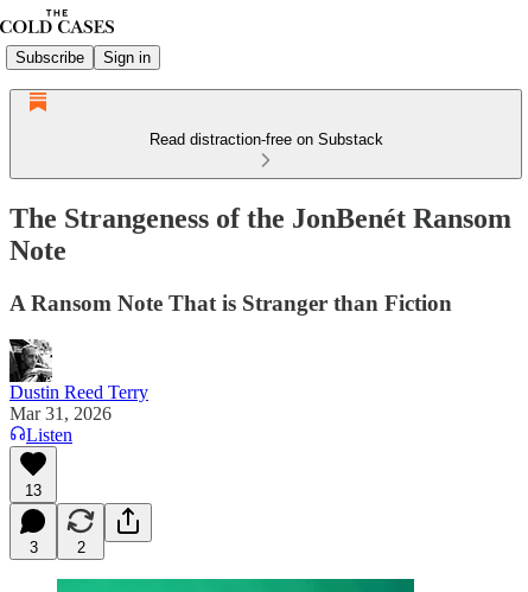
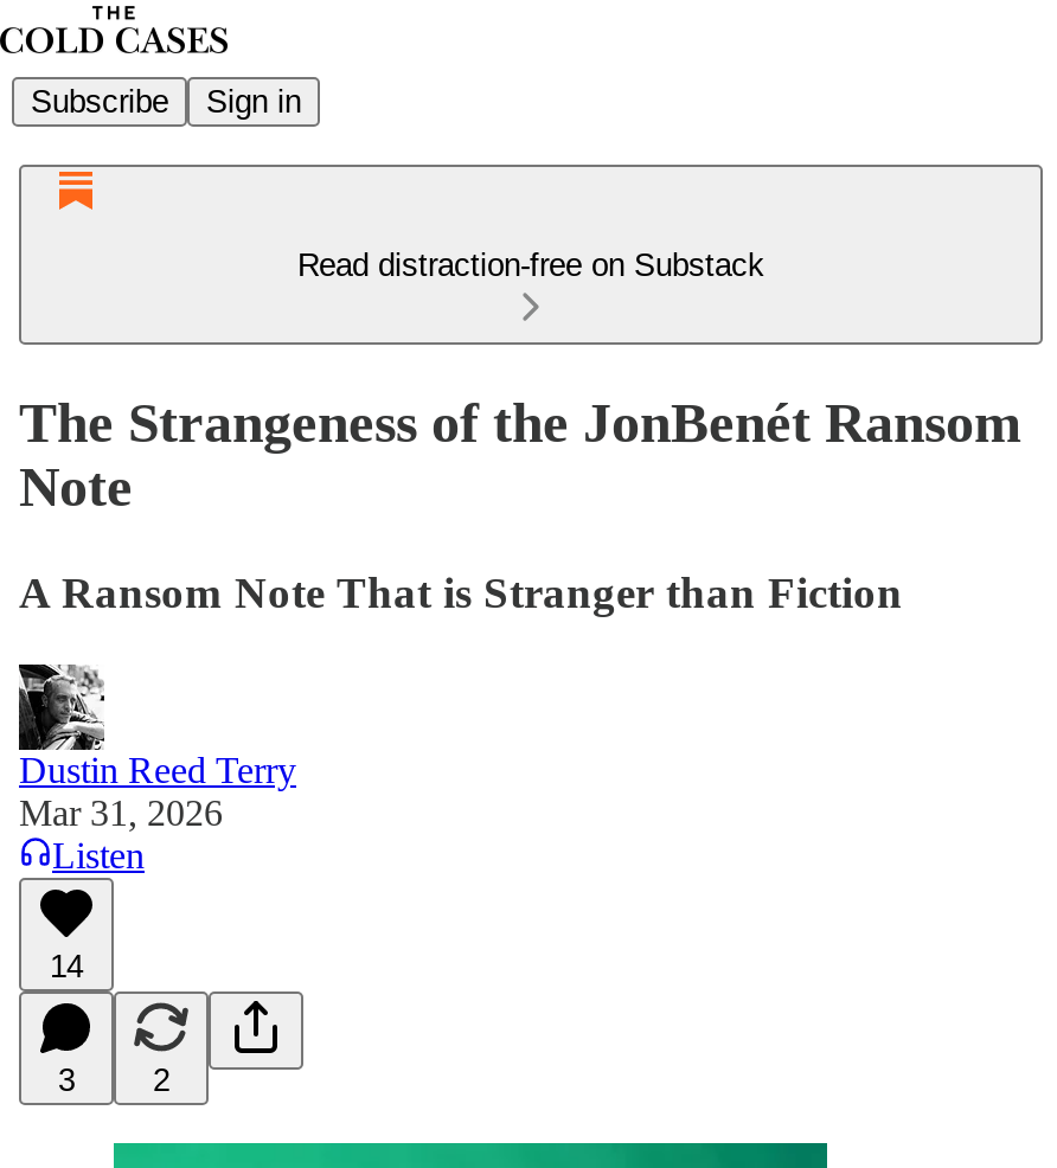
- 13
+ 14
